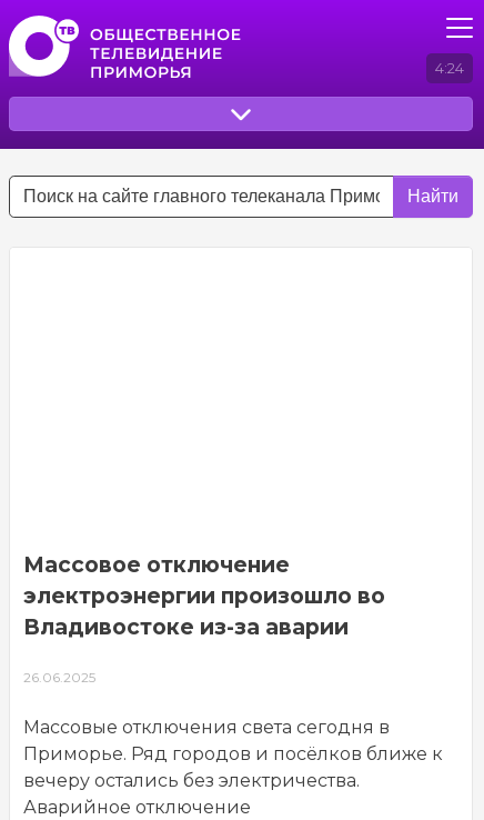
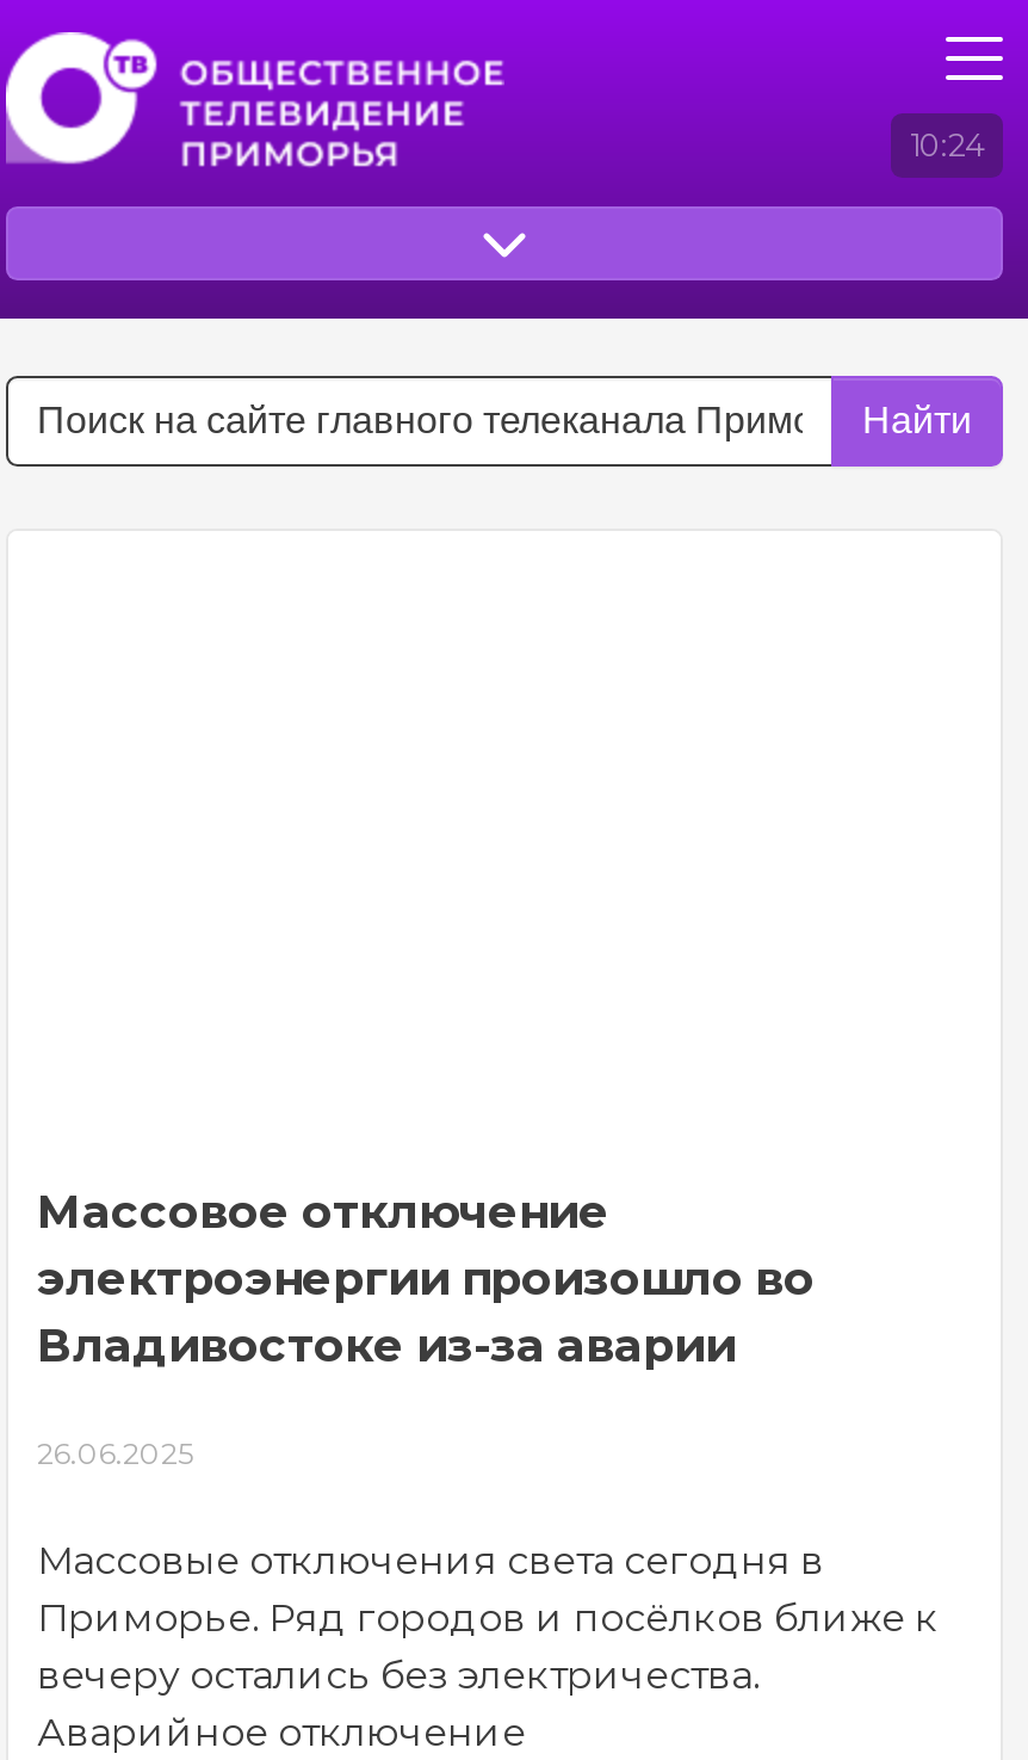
- 4:24
+ 10:24
